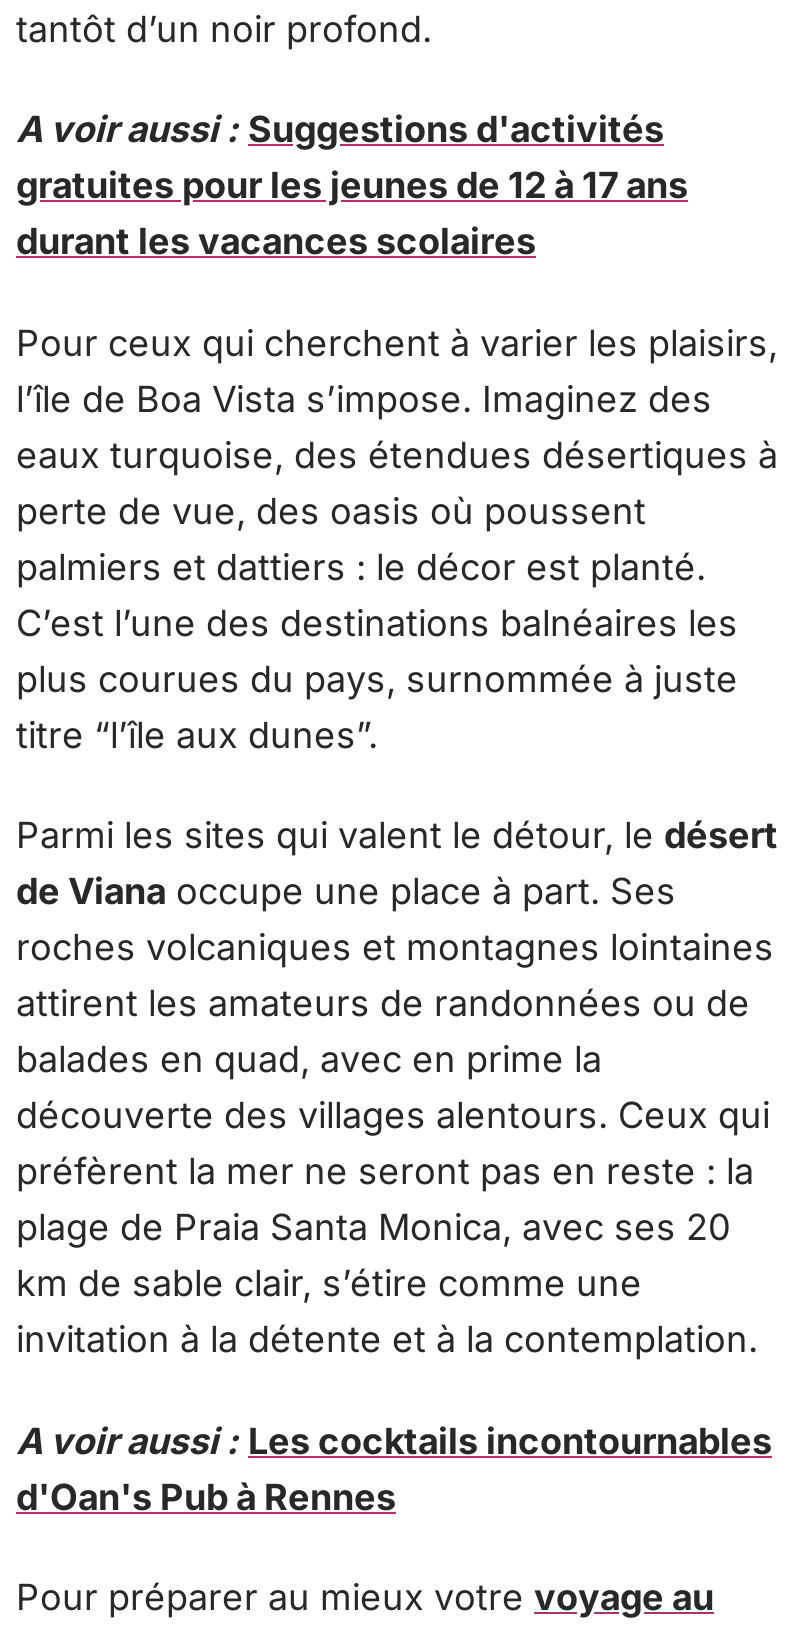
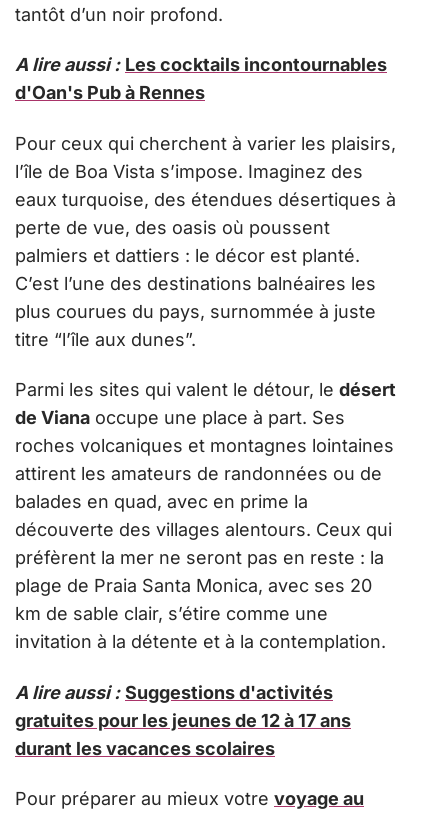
- A voir aussi : Suggestions d'activités
+ A lire aussi : Les cocktails incontournables

moved down: gratuites pour les jeunes de 12 à 17 ans | durant les vacances scolaires

moved up: Pour ceux qui cherchent à varier les plaisirs, | l’île de Boa Vista s’impose. Imaginez des | eaux turquoise, des étendues désertiques à | ... | km de sable clair, s’étire comme une | invitation à la détente et à la contemplation.

- A voir aussi : Les cocktails incontournables
+ A lire aussi : Suggestions d'activités

moved up: d'Oan's Pub à Rennes
